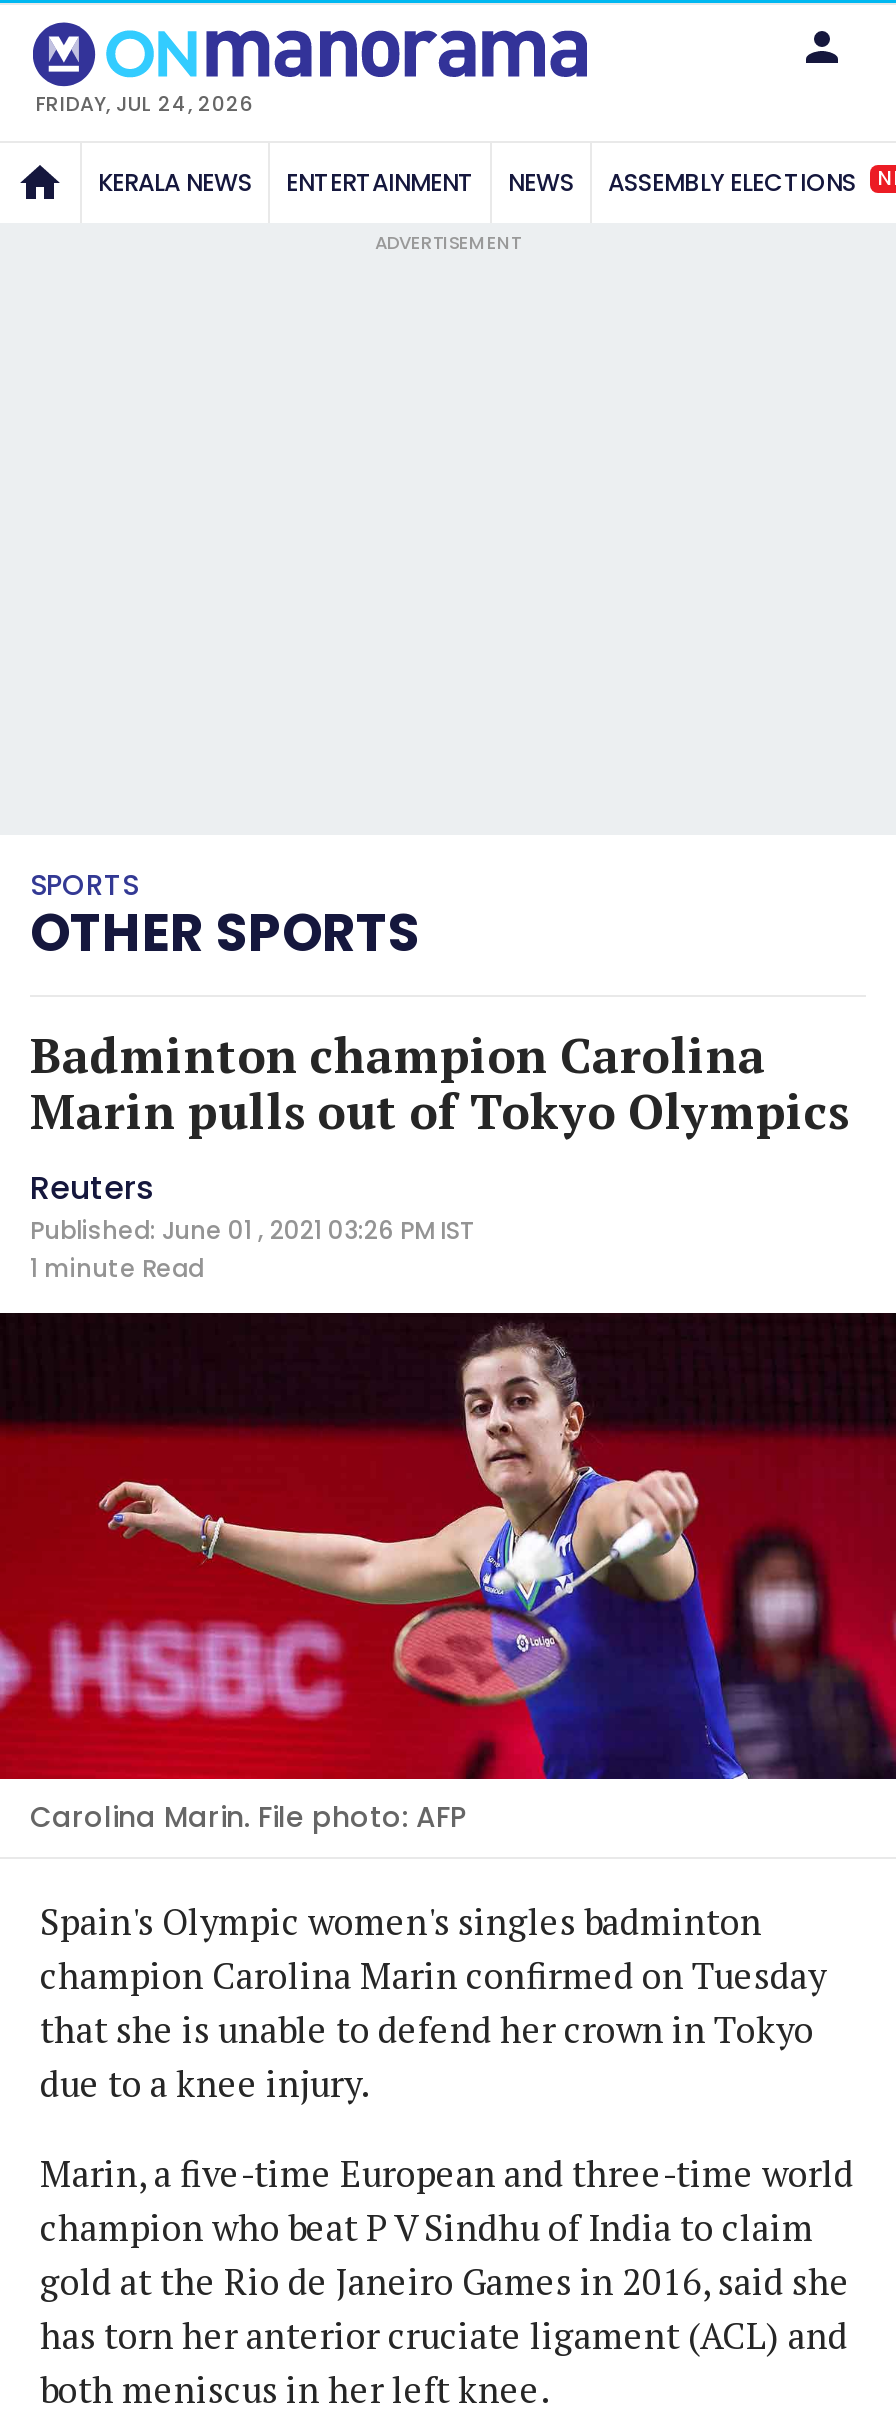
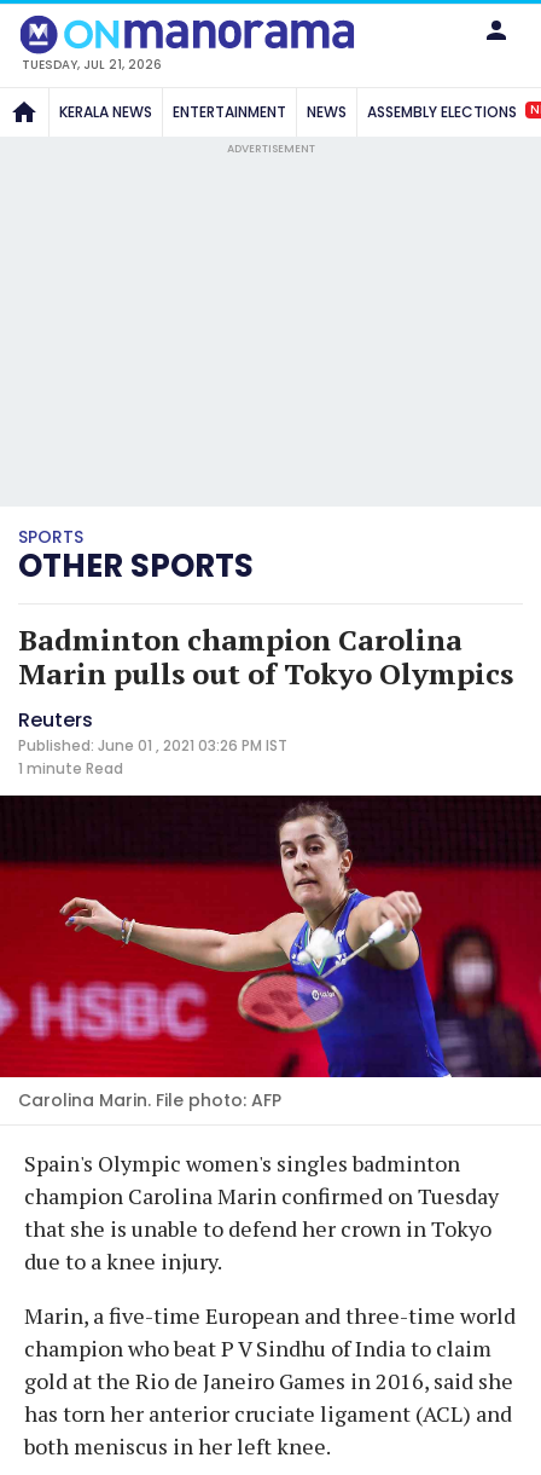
- FRIDAY, JUL 24, 2026
+ TUESDAY, JUL 21, 2026
